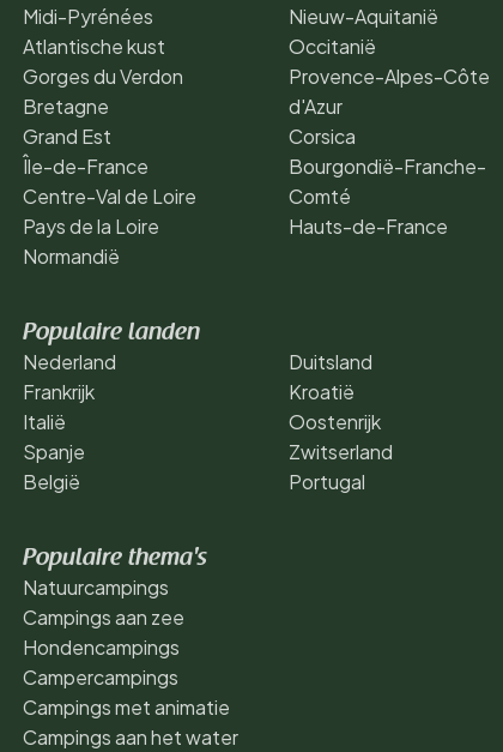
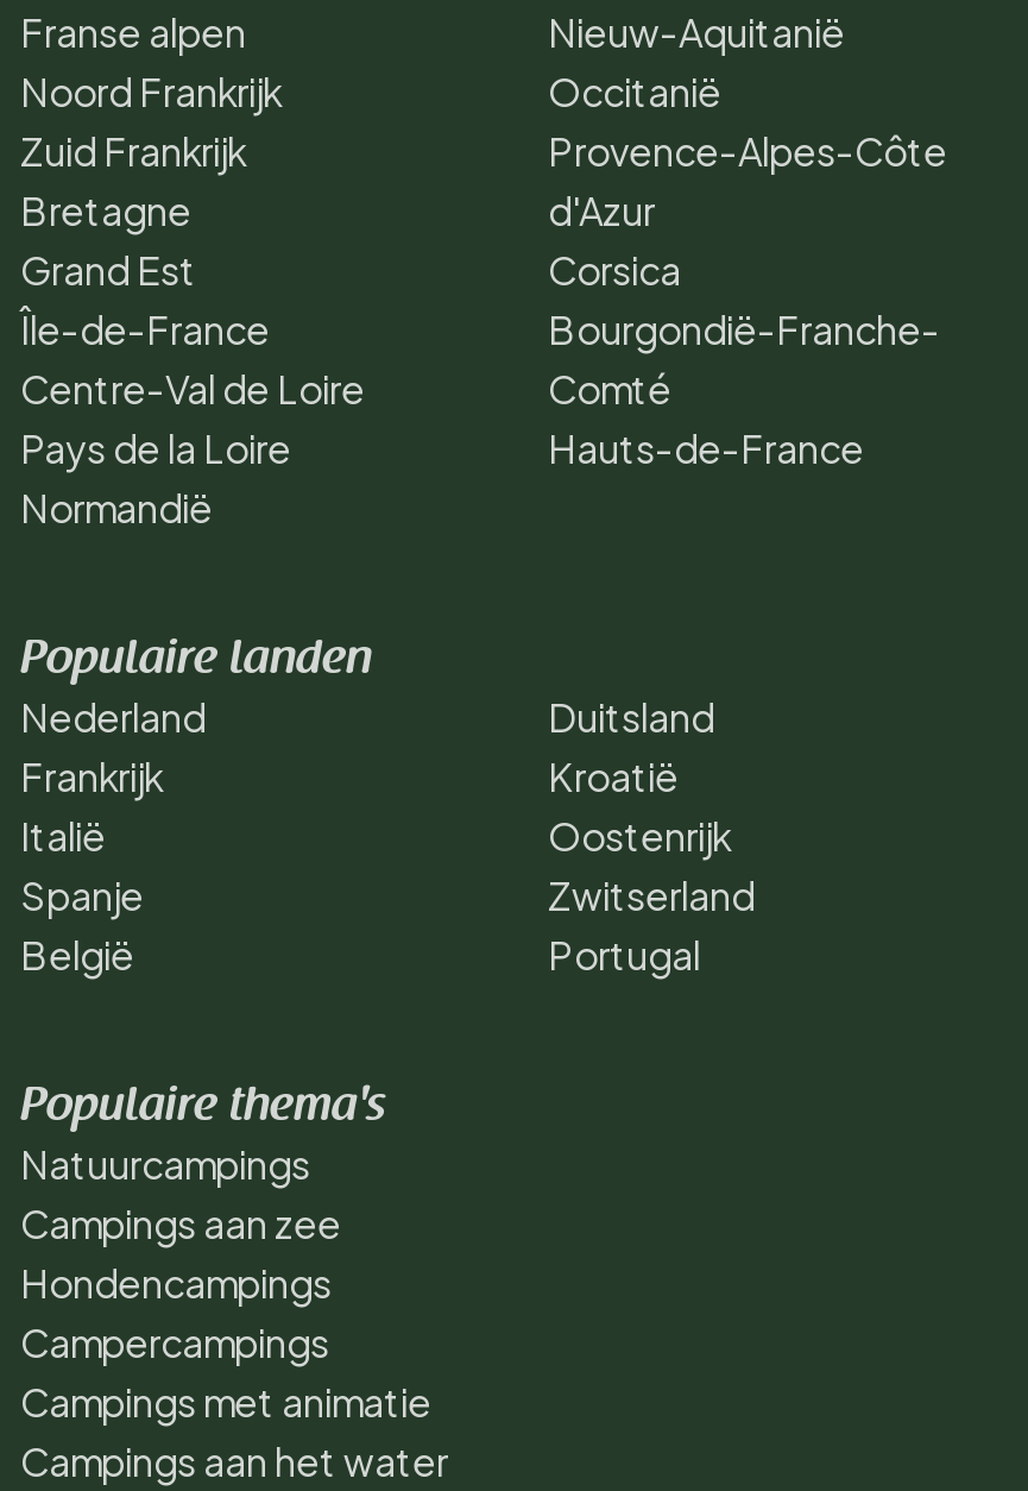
- Midi-Pyrénées
- Atlantische kust
- Gorges du Verdon
+ Franse alpen
+ Noord Frankrijk
+ Zuid Frankrijk
